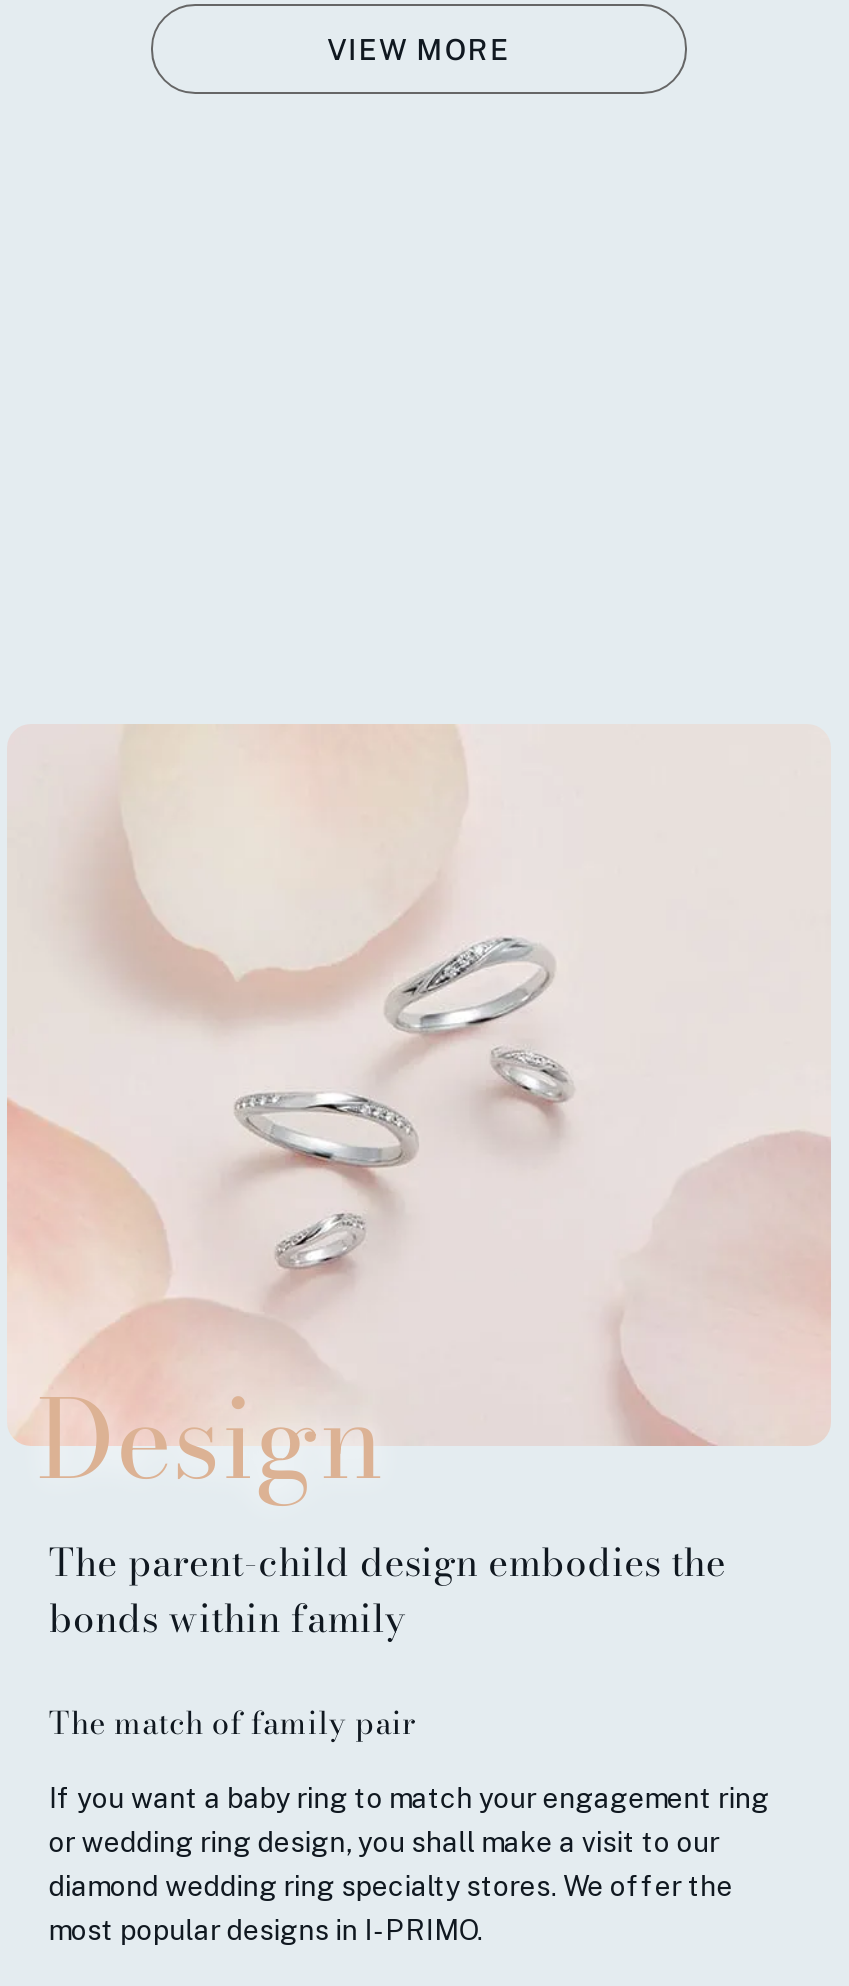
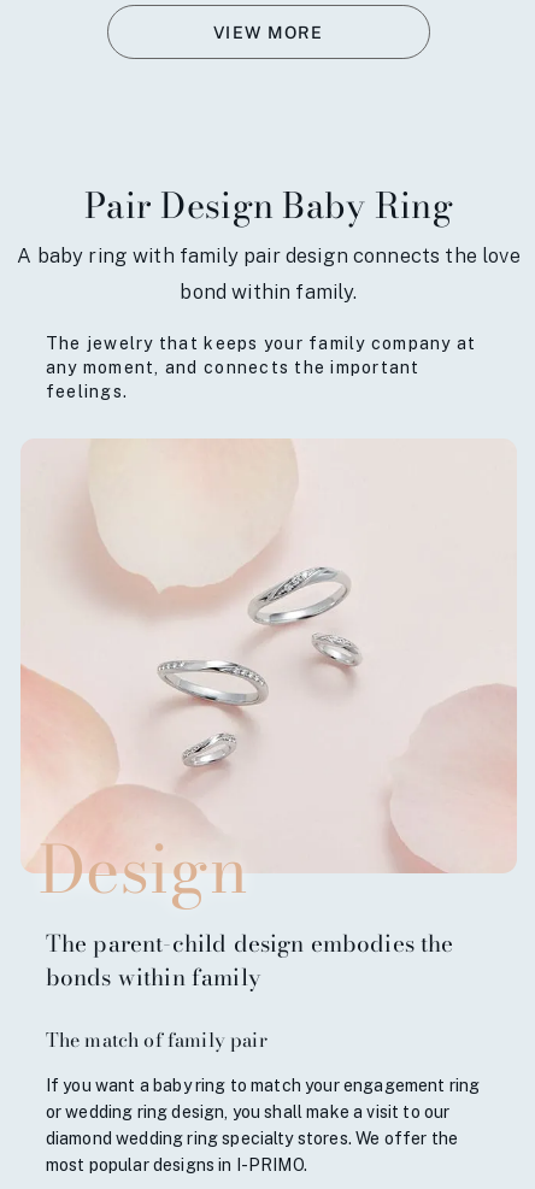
+ Pair Design Baby Ring
+ A baby ring with family pair design connects the love
+ bond within family.
+ The jewelry that keeps your family company at
+ any moment, and connects the important
+ feelings.
